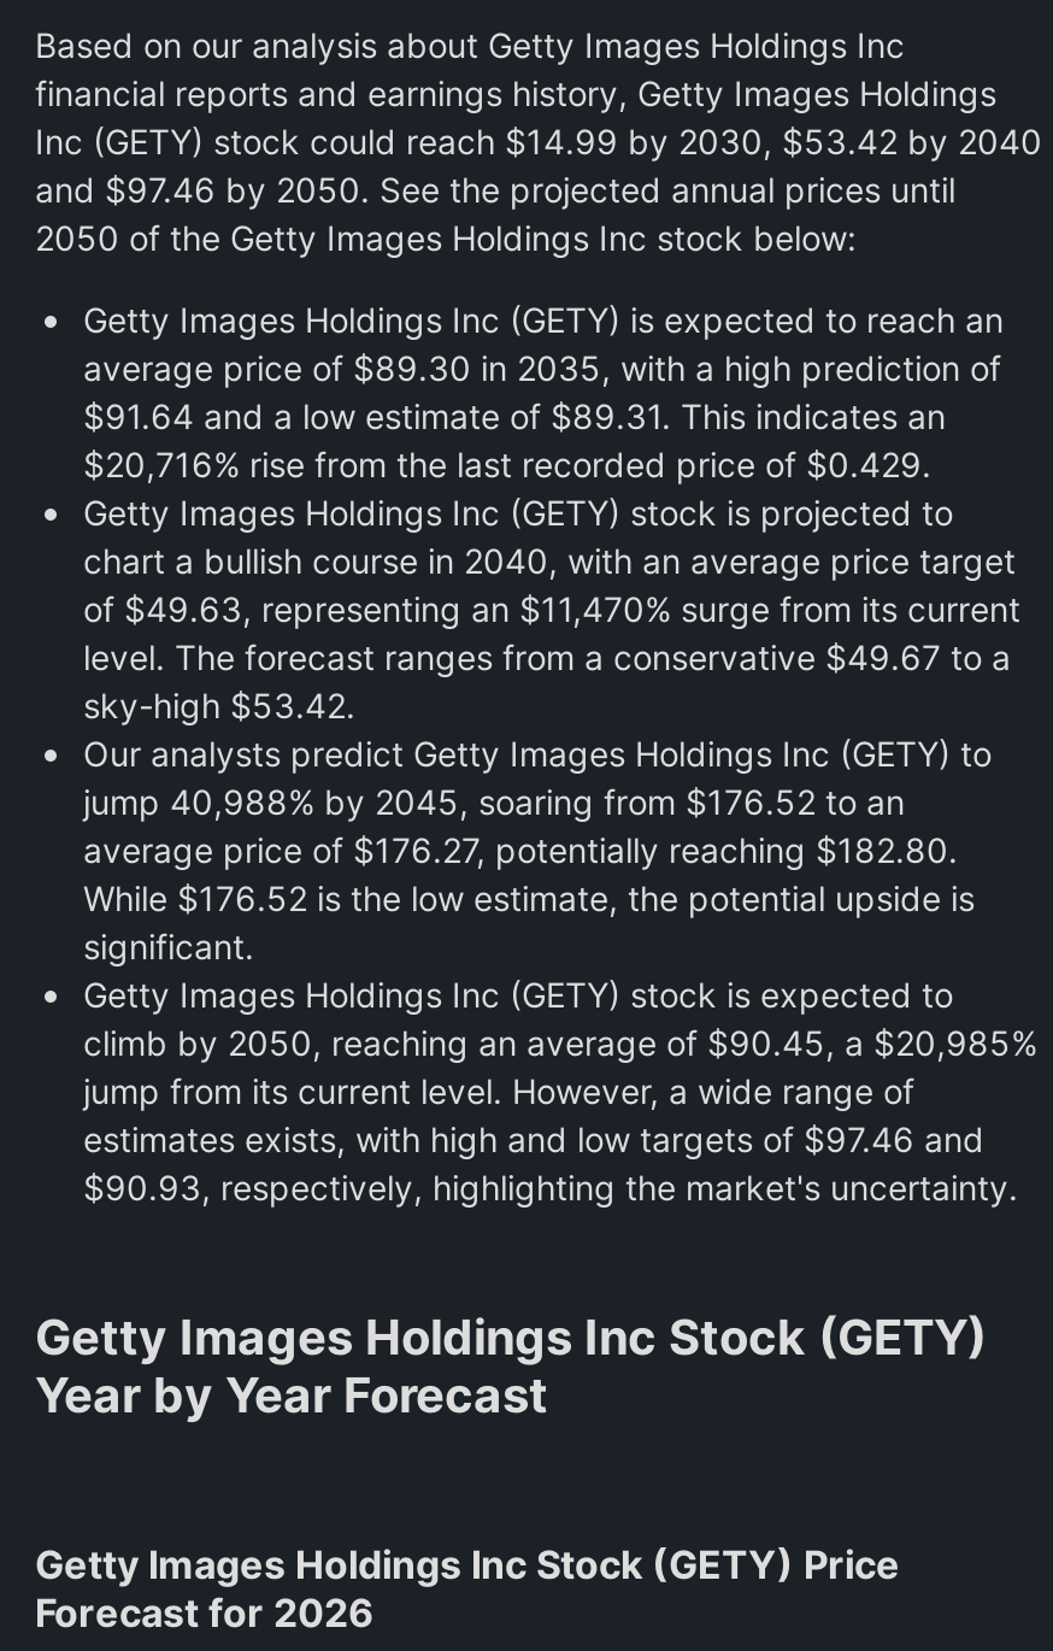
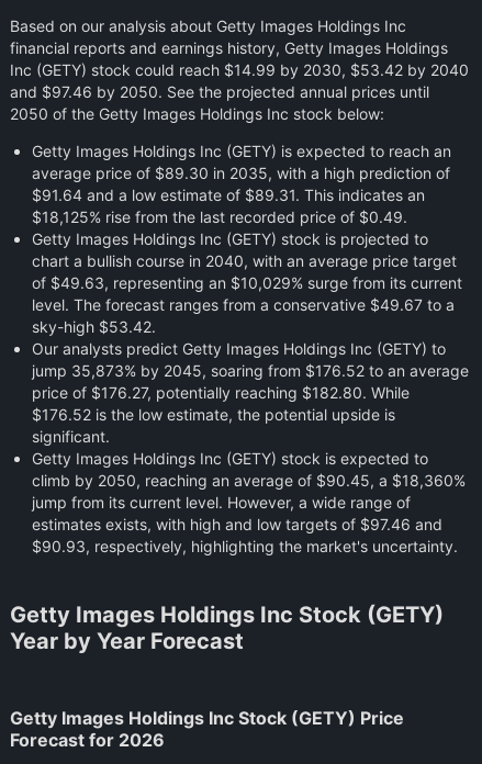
- $20,716% rise from the last recorded price of $0.429.
+ $18,125% rise from the last recorded price of $0.49.

- of $49.63, representing an $11,470% surge from its current
+ of $49.63, representing an $10,029% surge from its current

- jump 40,988% by 2045, soaring from $176.52 to an
- average price of $176.27, potentially reaching $182.80.
- While $176.52 is the low estimate, the potential upside is
+ jump 35,873% by 2045, soaring from $176.52 to an average
+ price of $176.27, potentially reaching $182.80. While
+ $176.52 is the low estimate, the potential upside is

- climb by 2050, reaching an average of $90.45, a $20,985%
+ climb by 2050, reaching an average of $90.45, a $18,360%
